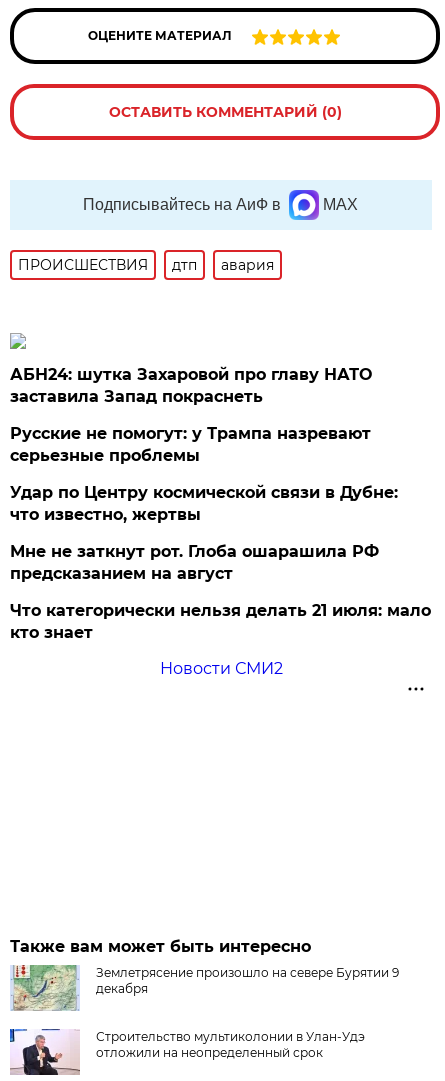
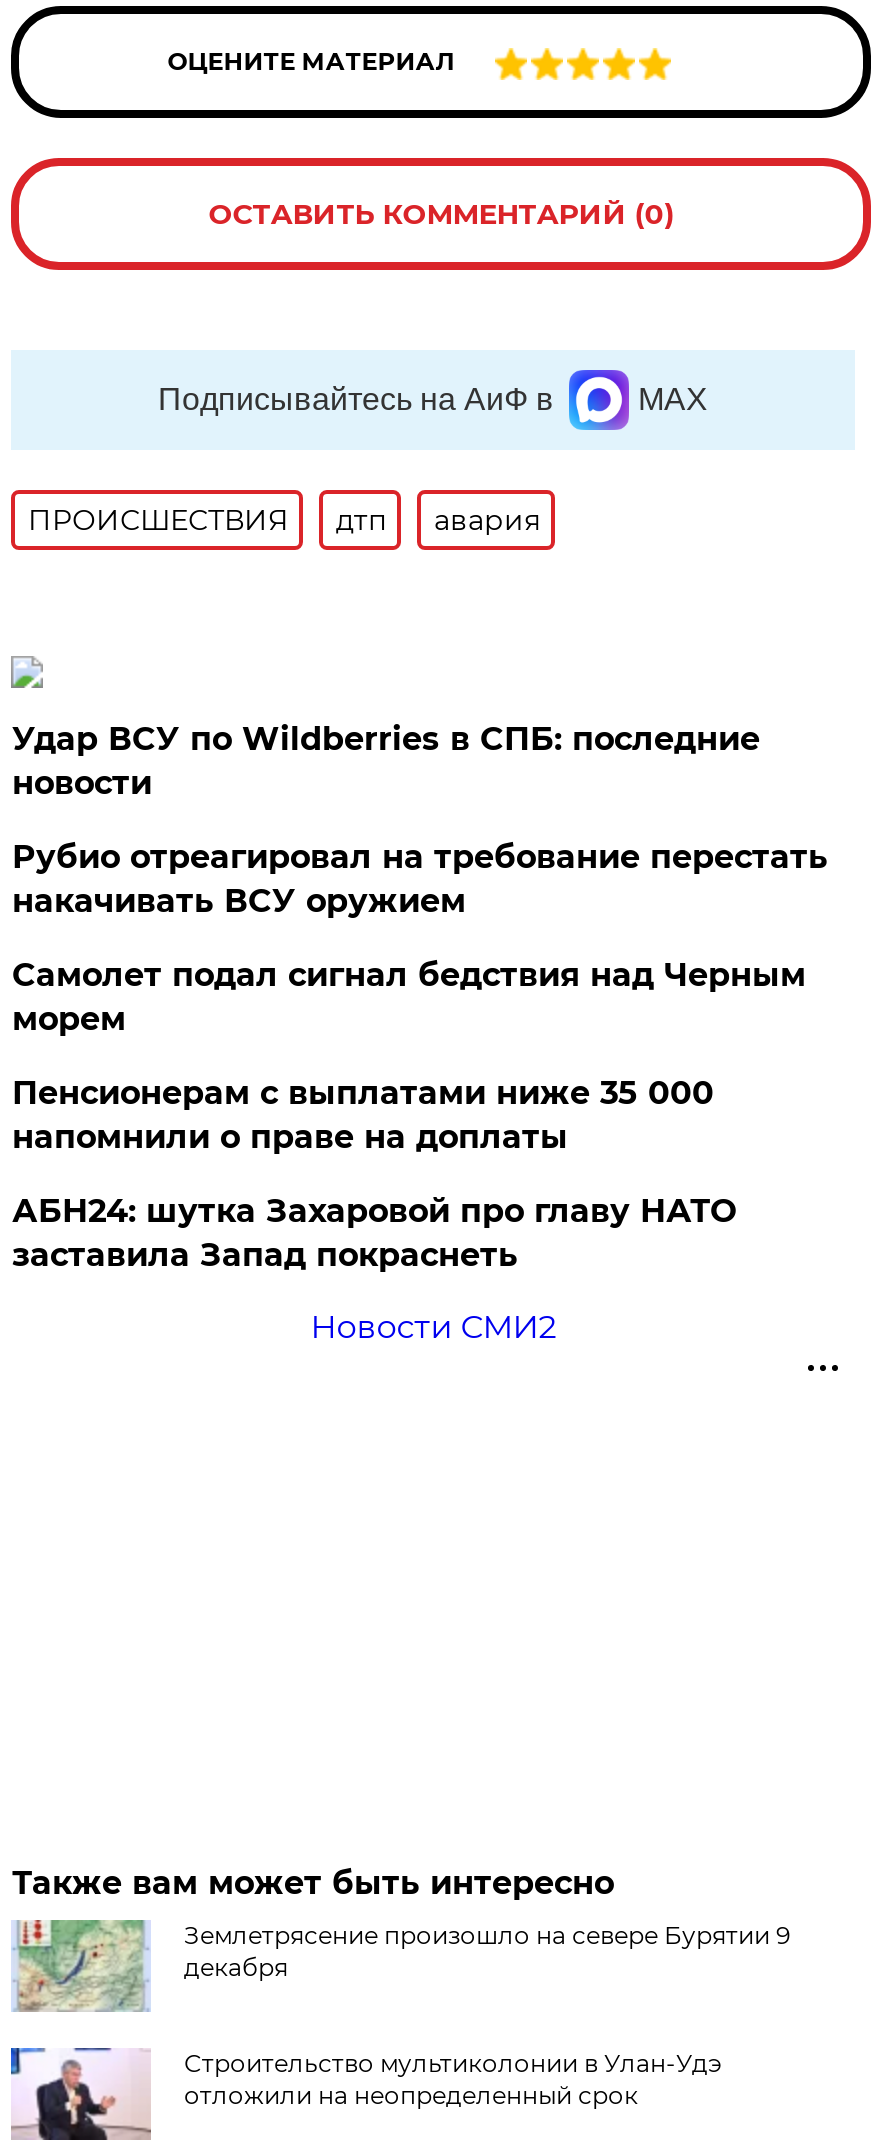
+ Удар ВСУ по Wildberries в СПБ: последние
+ новости
+ Рубио отреагировал на требование перестать
+ накачивать ВСУ оружием
+ Самолет подал сигнал бедствия над Черным
+ морем
+ Пенсионерам с выплатами ниже 35 000
+ напомнили о праве на доплаты

moved down: АБН24: шутка Захаровой про главу НАТО | заставила Запад покраснеть

- Русские не помогут: у Трампа назревают
- серьезные проблемы
- Удар по Центру космической связи в Дубне:
- что известно, жертвы
- Мне не заткнут рот. Глоба ошарашила РФ
- предсказанием на август
- Что категорически нельзя делать 21 июля: мало
- кто знает
